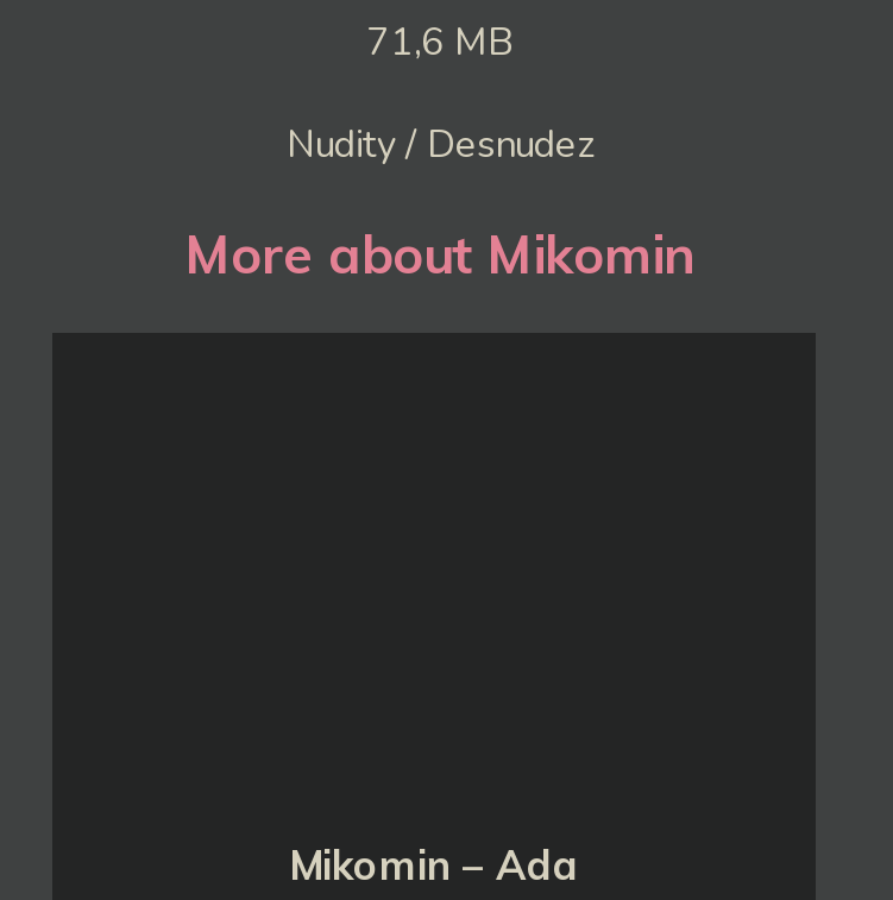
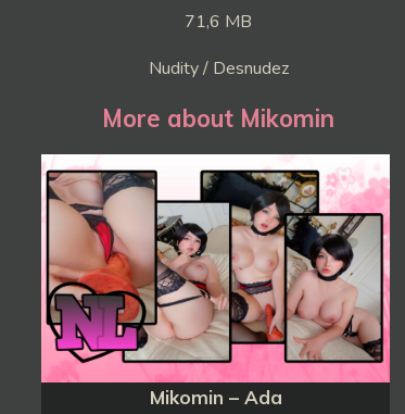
+ [image]
